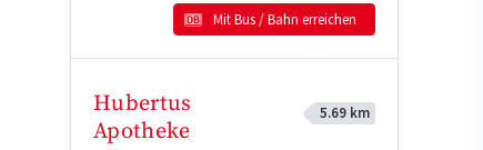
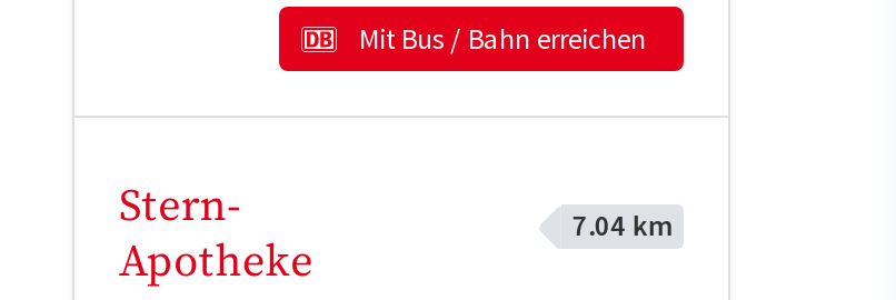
- Hubertus
+ Stern-

- 5.69 km
+ 7.04 km
